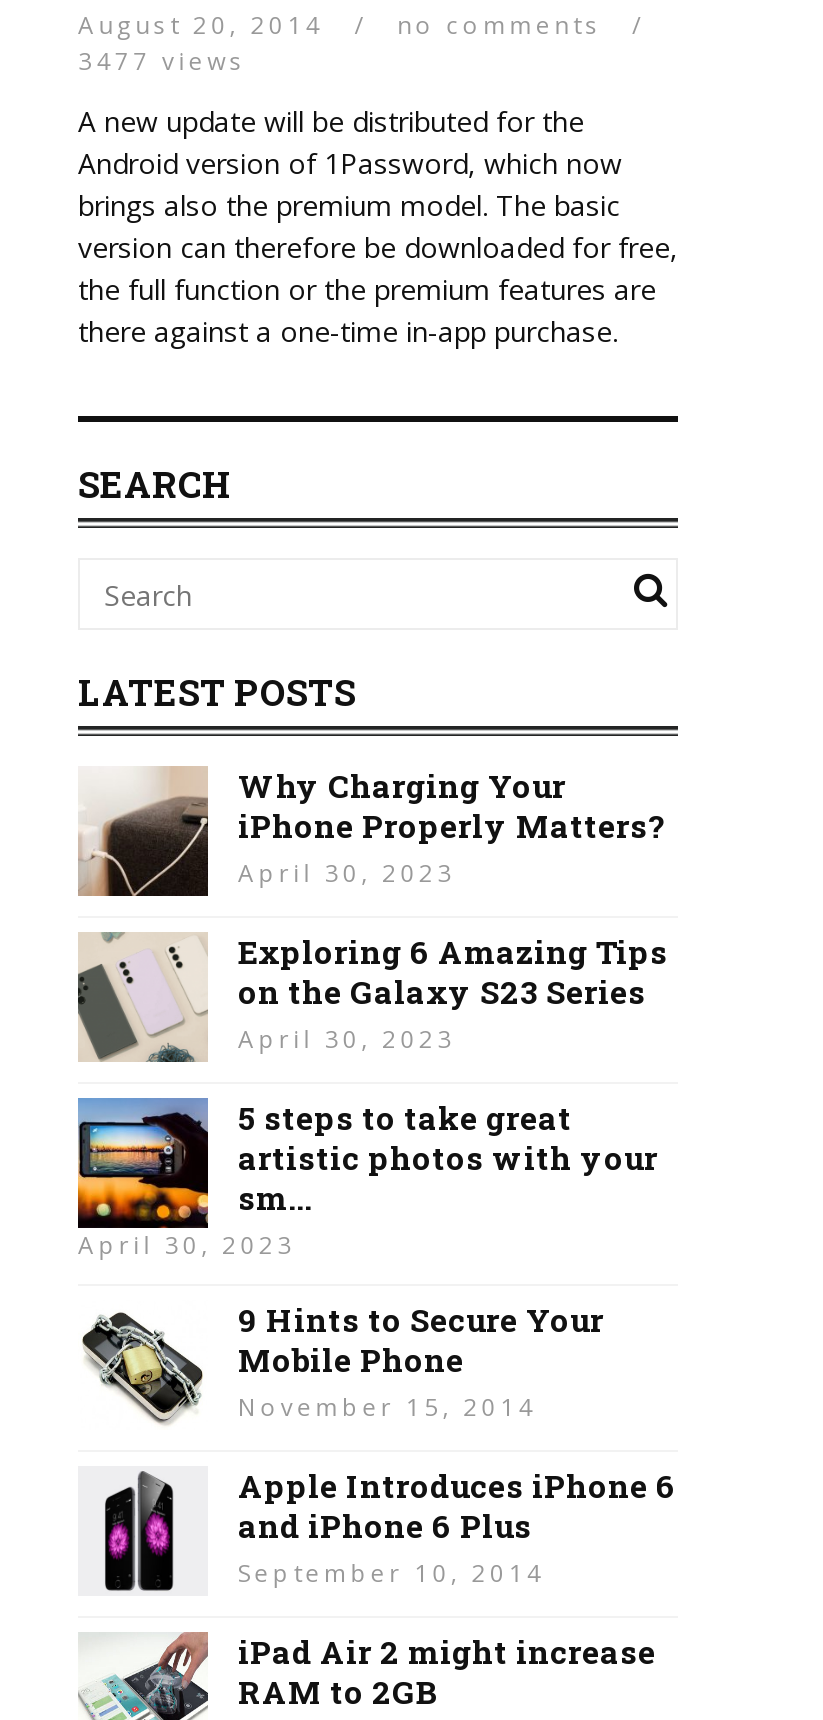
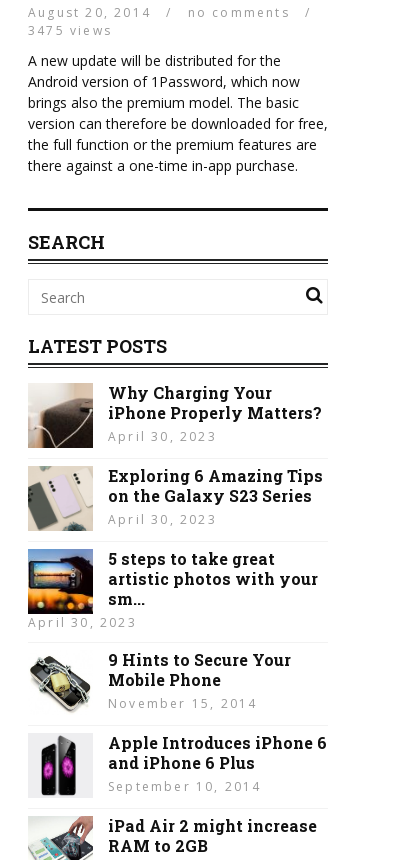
- 3477 views
+ 3475 views
